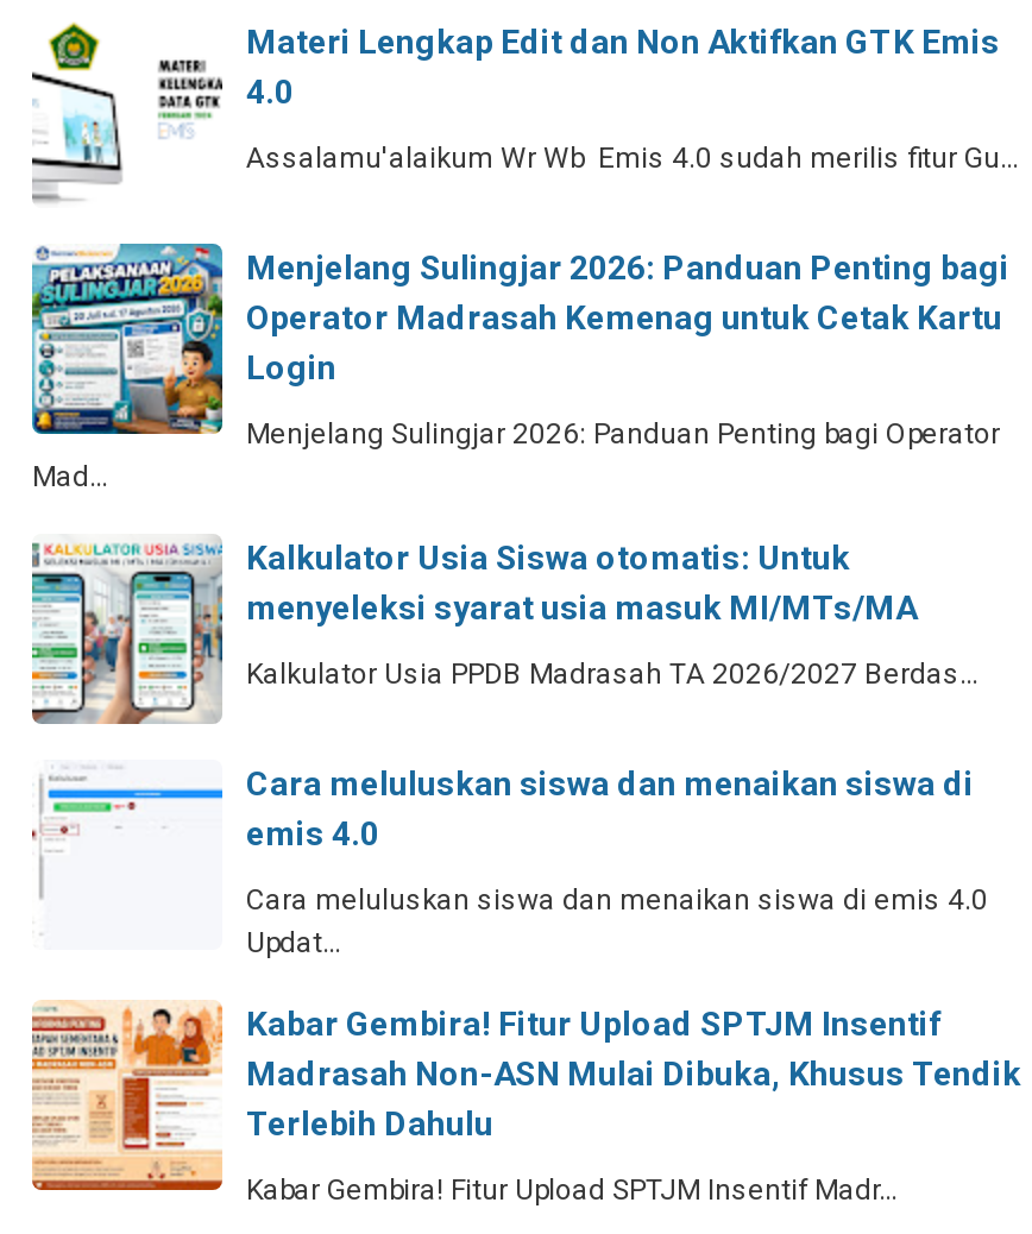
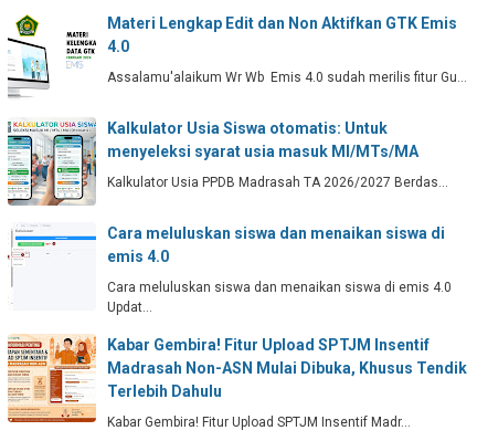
- [image]
- Menjelang Sulingjar 2026: Panduan Penting bagi
- Operator Madrasah Kemenag untuk Cetak Kartu
- Login
- Menjelang Sulingjar 2026: Panduan Penting bagi Operator
- Mad…
